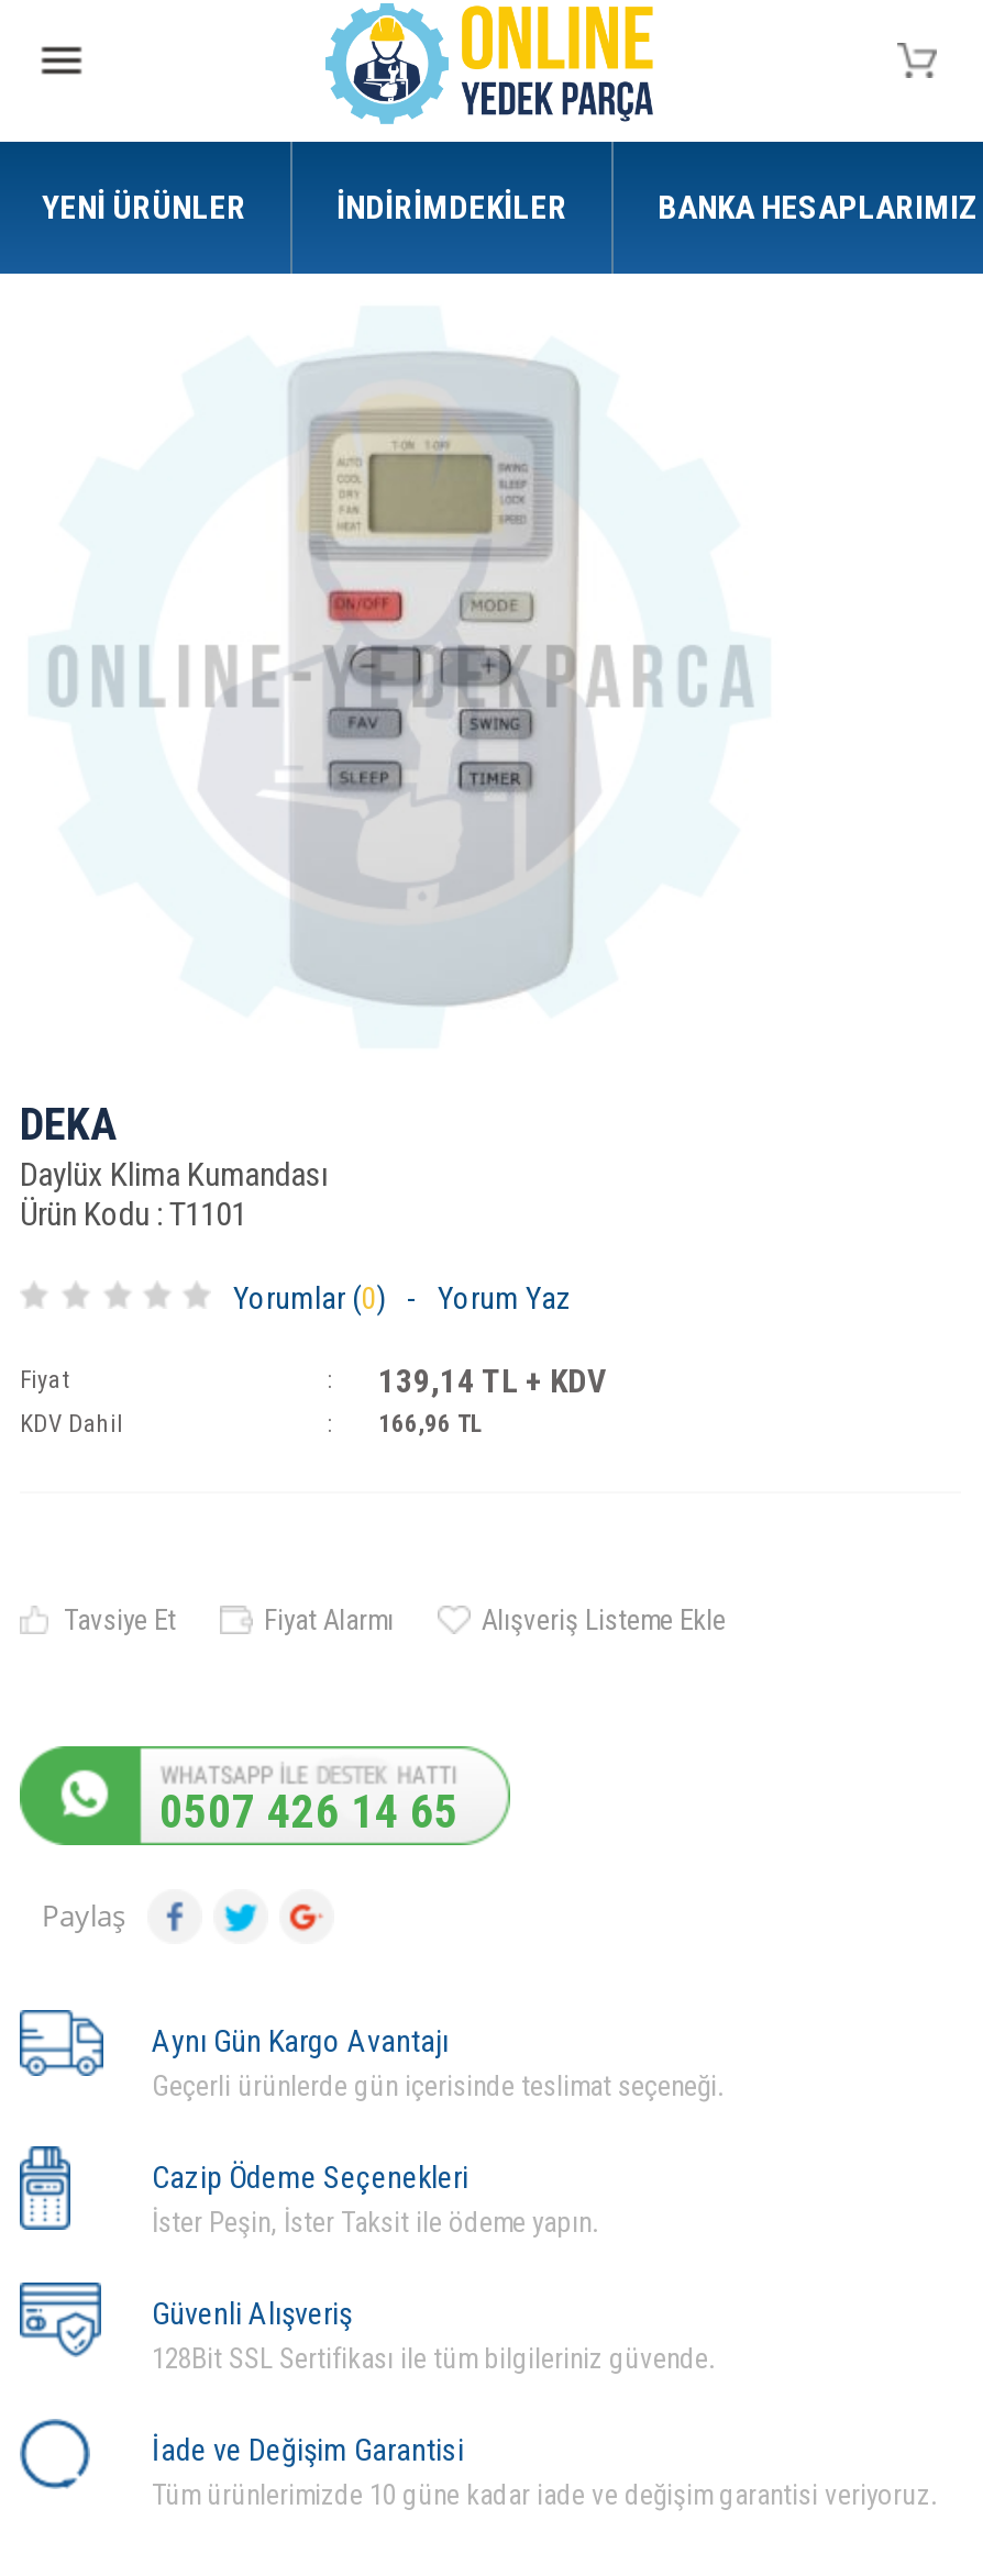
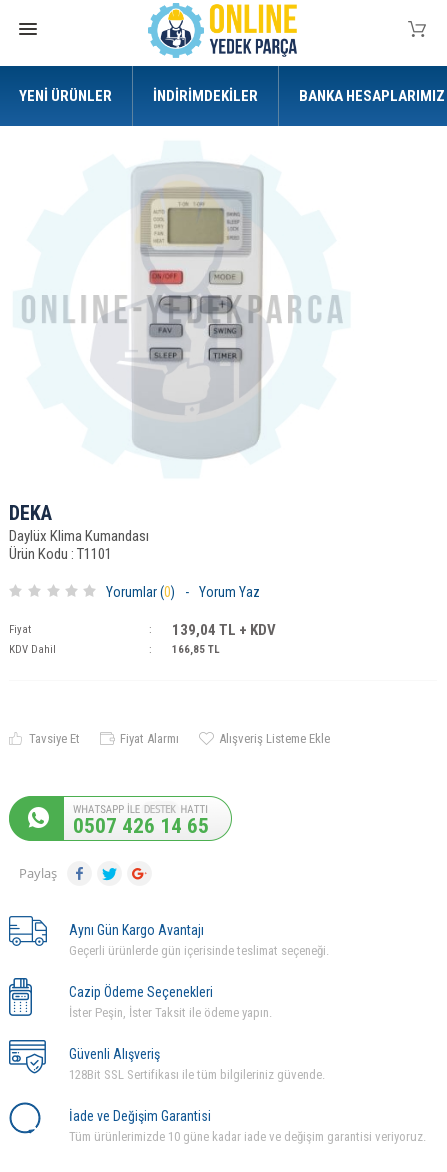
- 139,14 TL + KDV
+ 139,04 TL + KDV

- 166,96 TL
+ 166,85 TL
